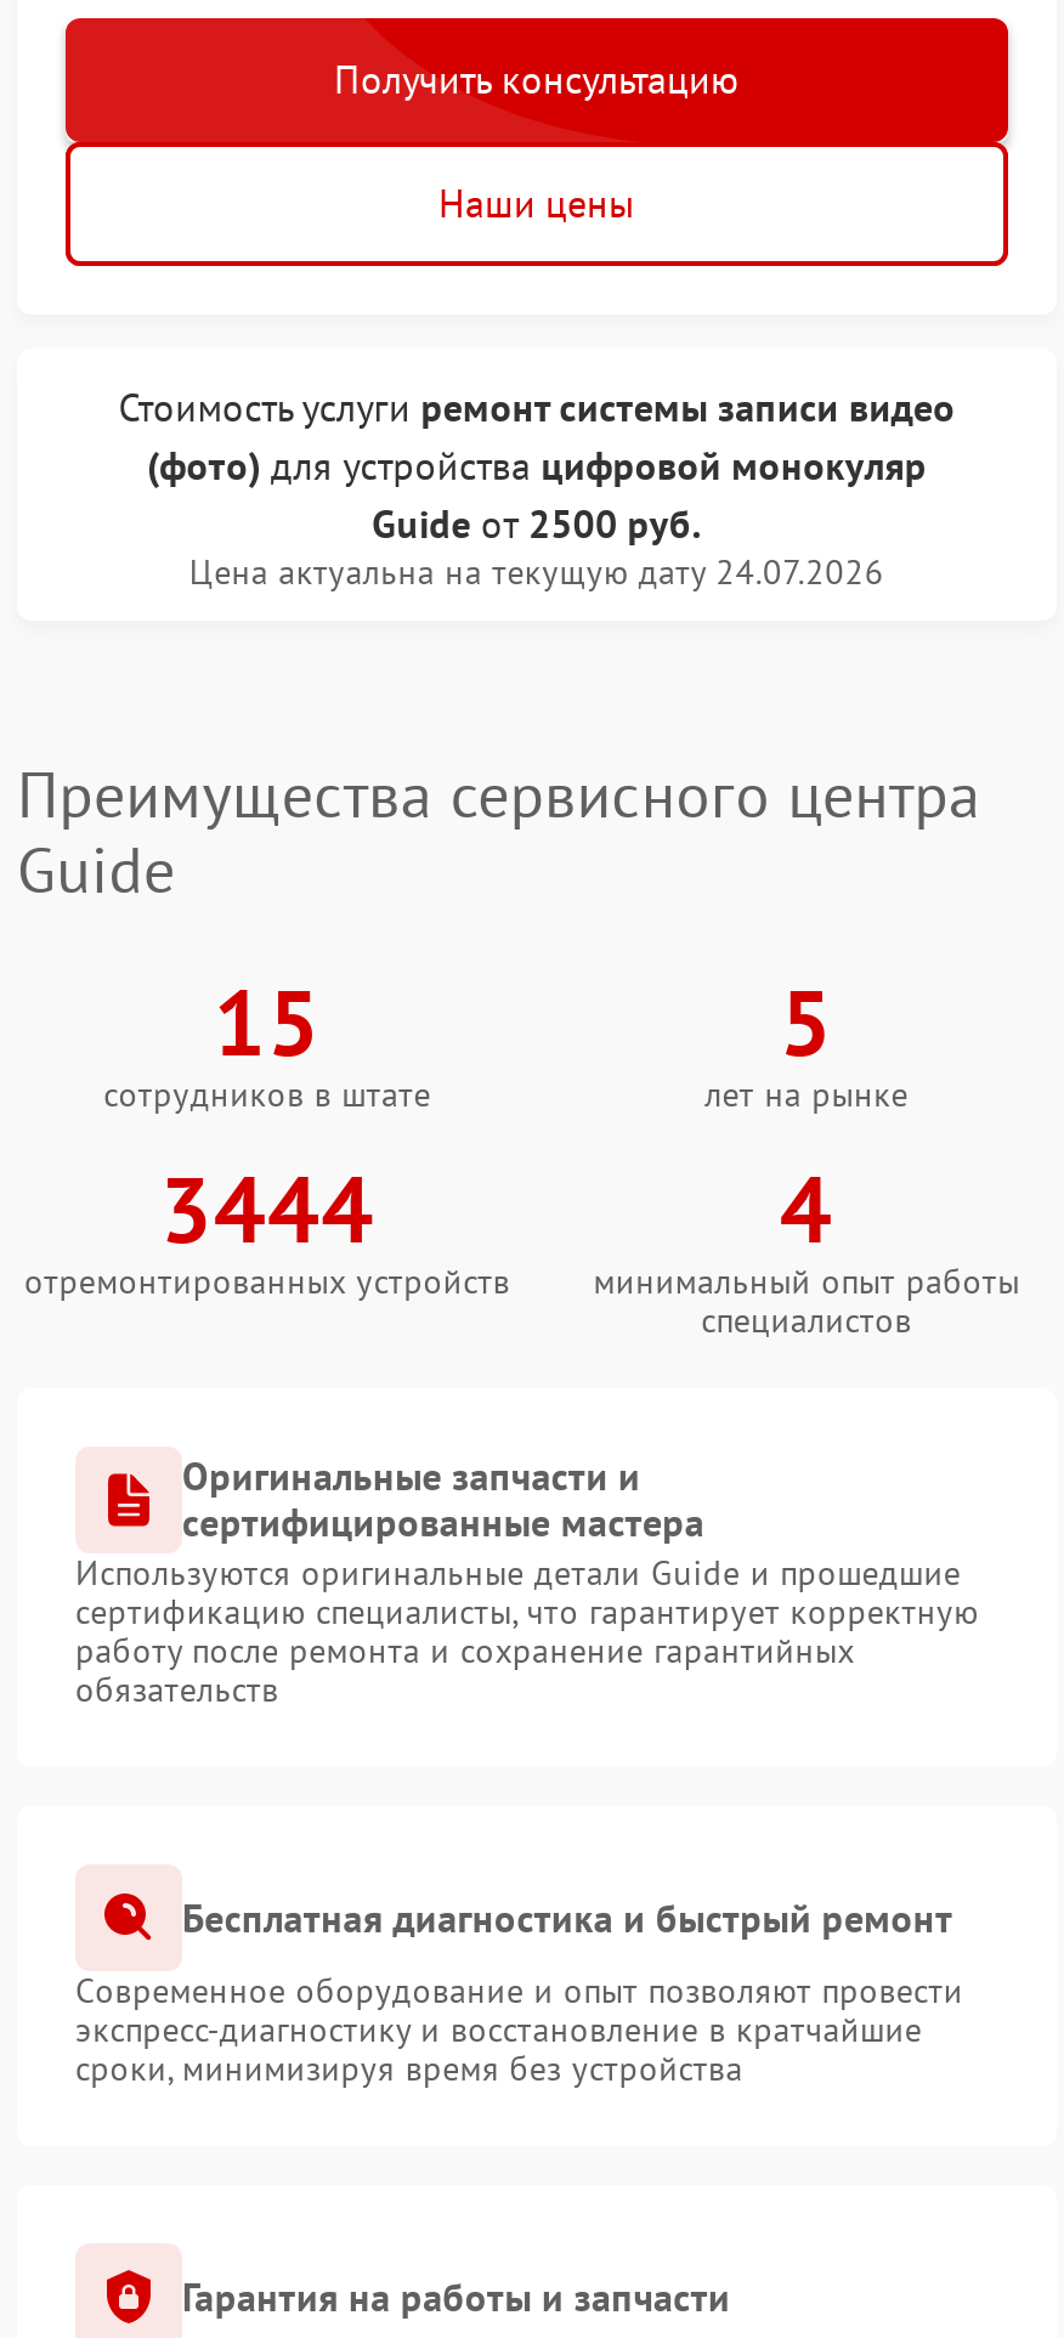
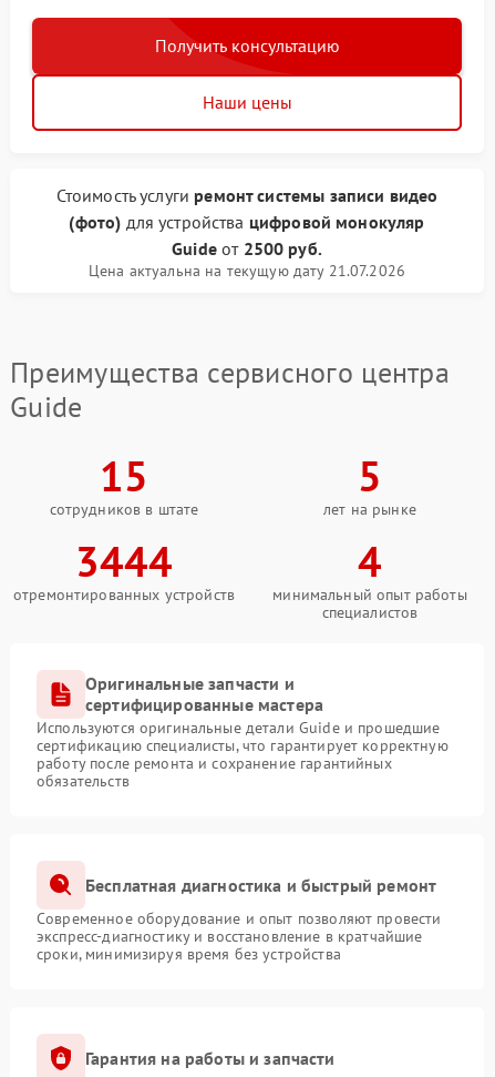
- Цена актуальна на текущую дату 24.07.2026
+ Цена актуальна на текущую дату 21.07.2026
